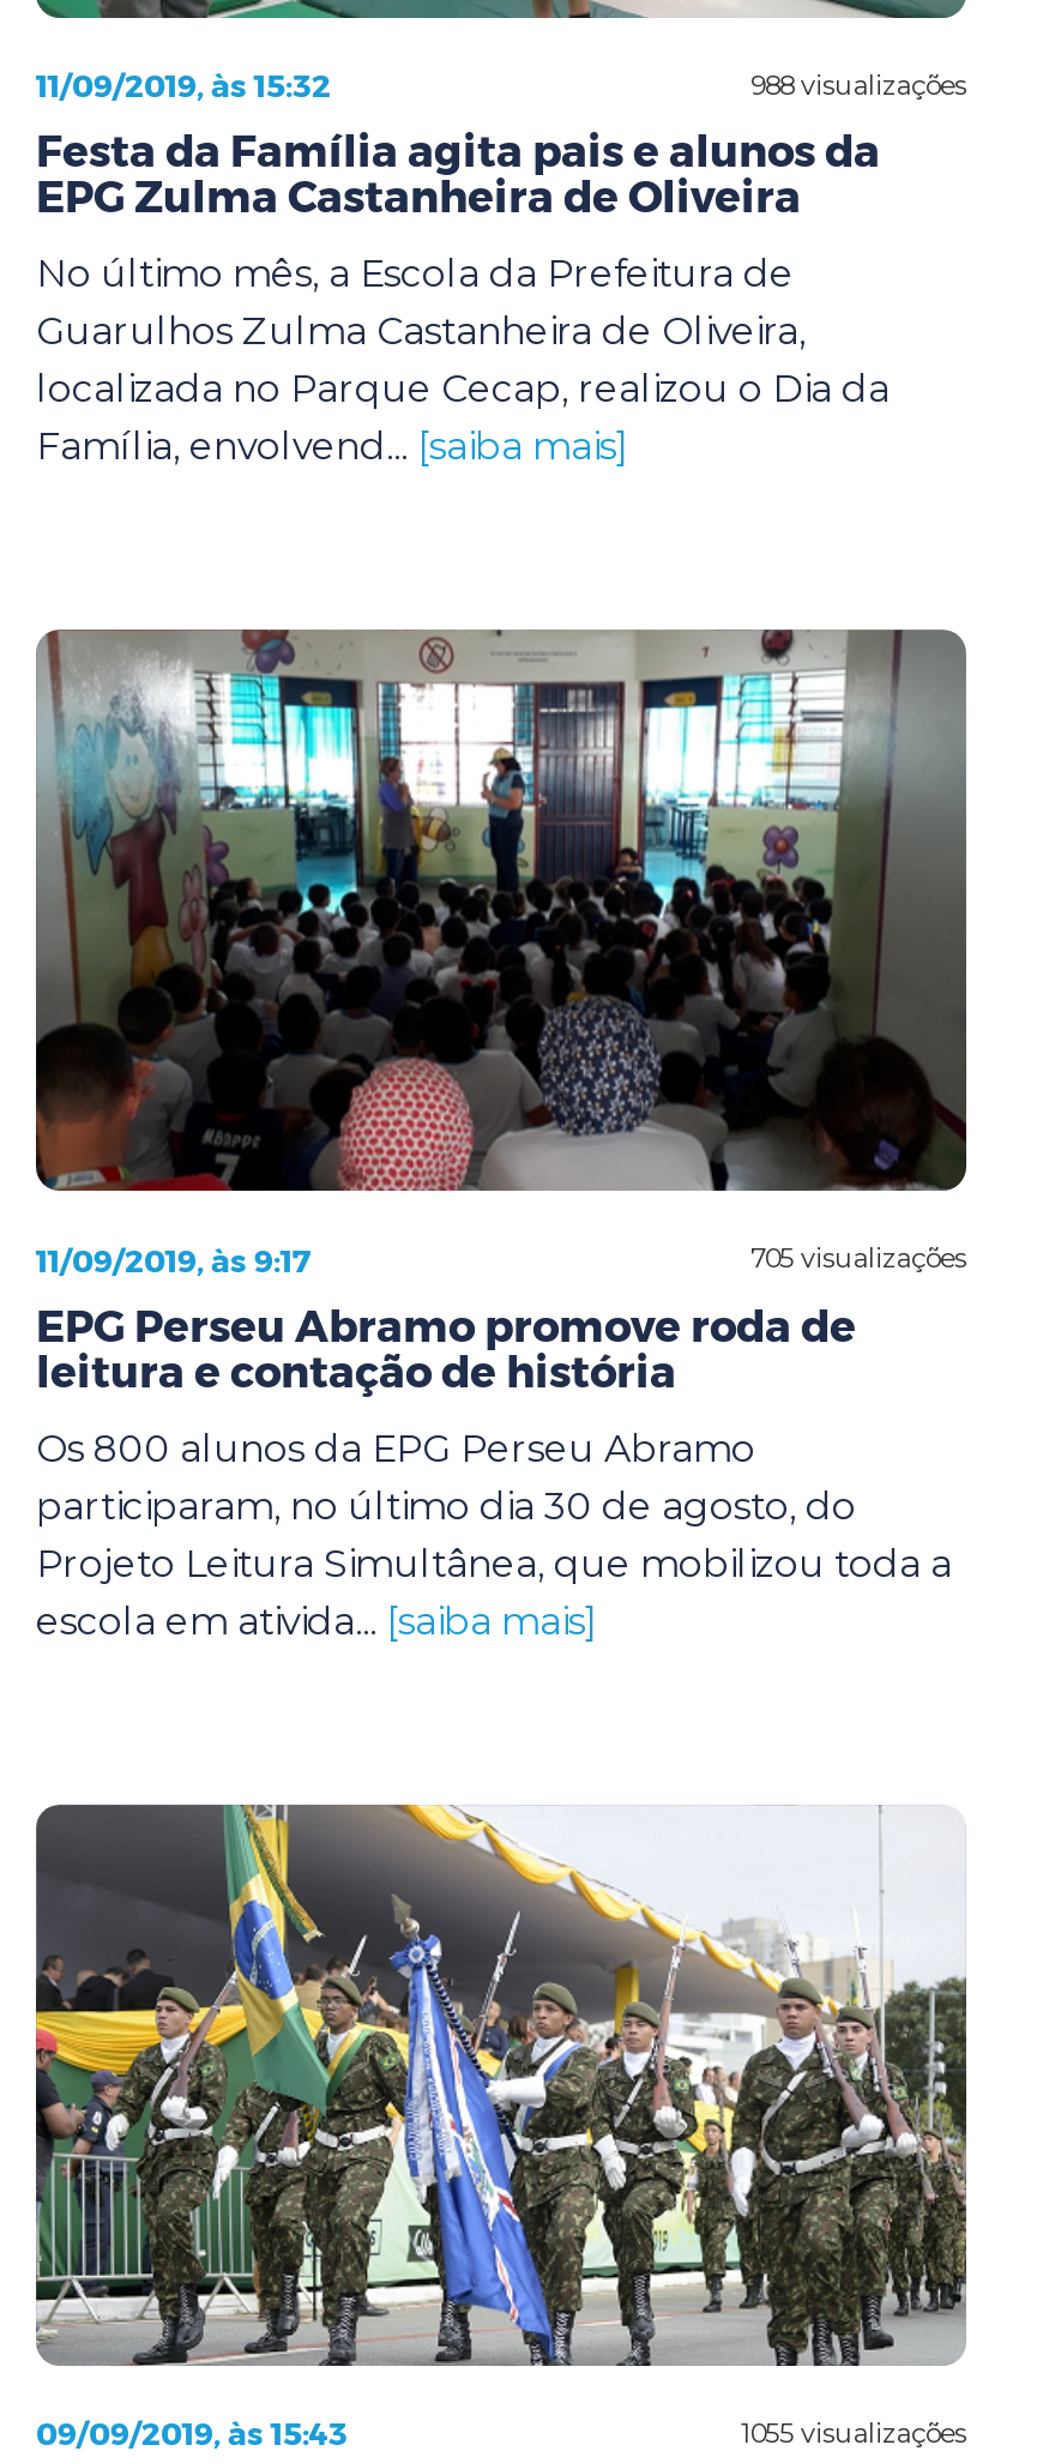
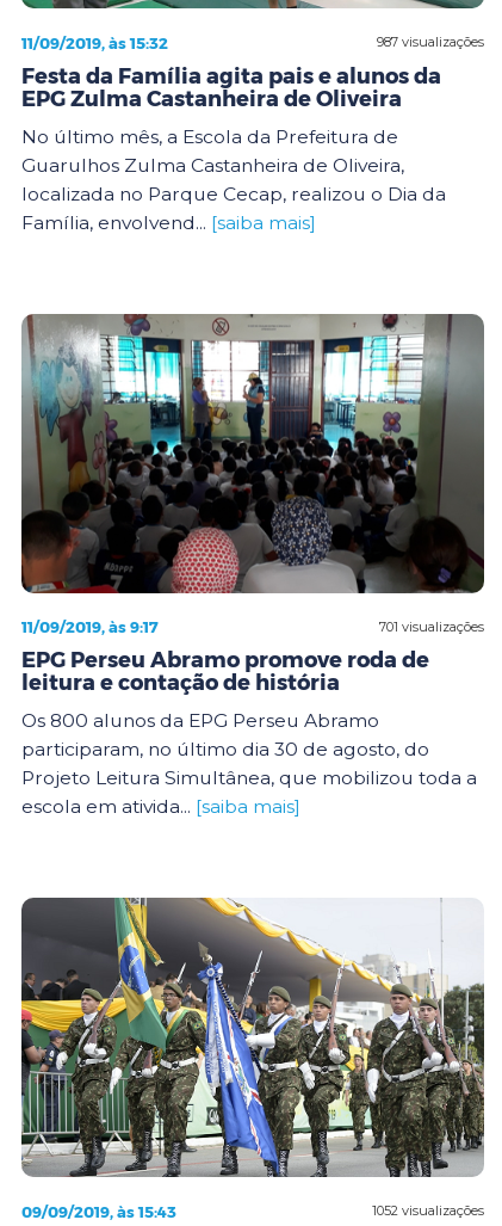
- 988 visualizações
+ 987 visualizações

- 705 visualizações
+ 701 visualizações

- 1055 visualizações
+ 1052 visualizações
